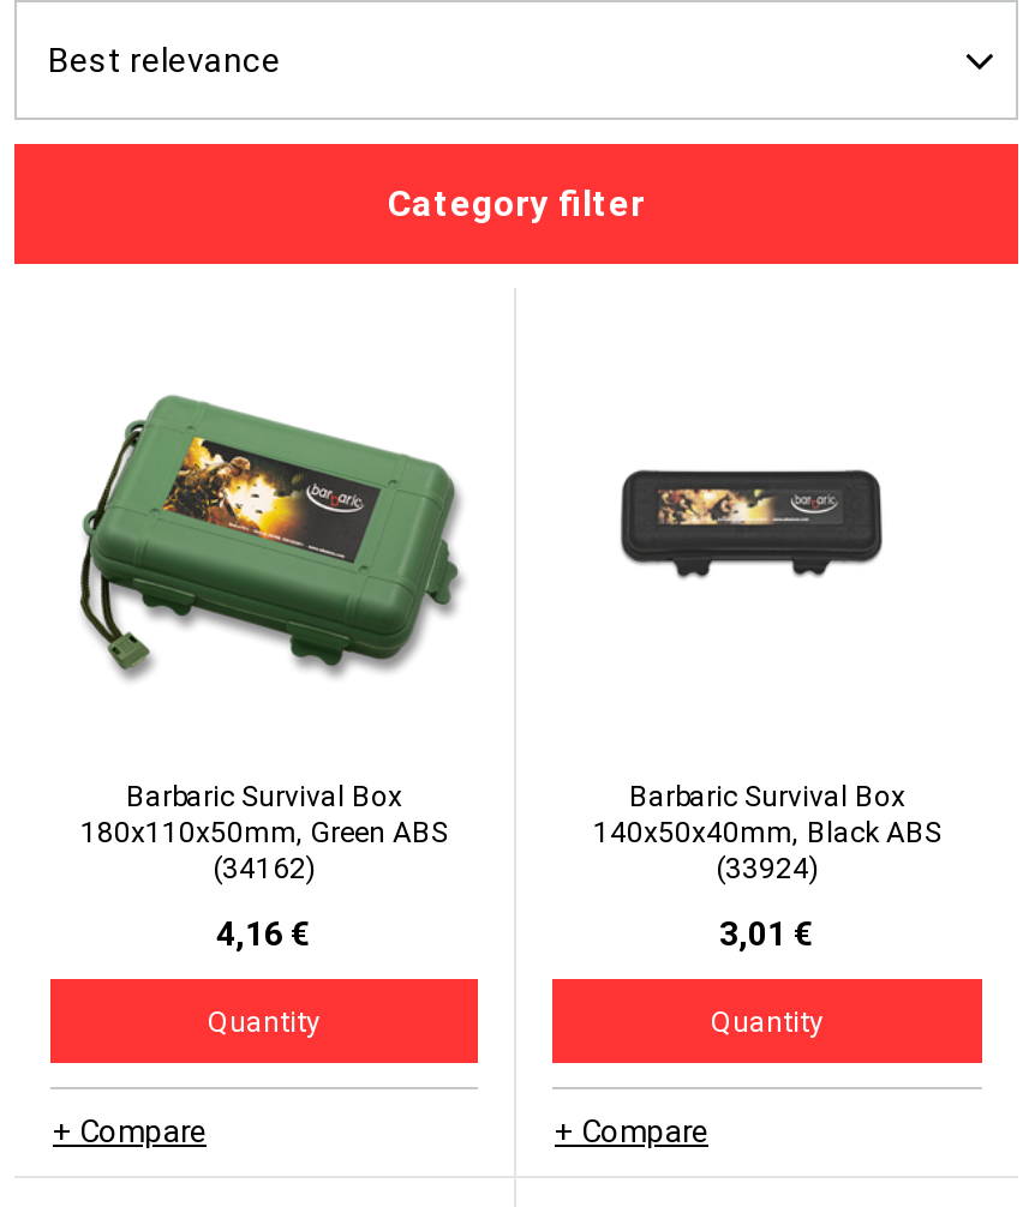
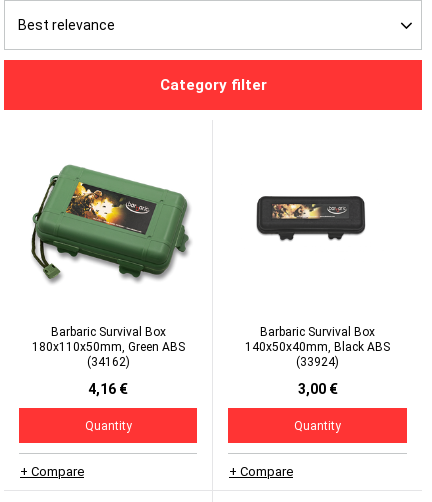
- 3,01 €
+ 3,00 €
